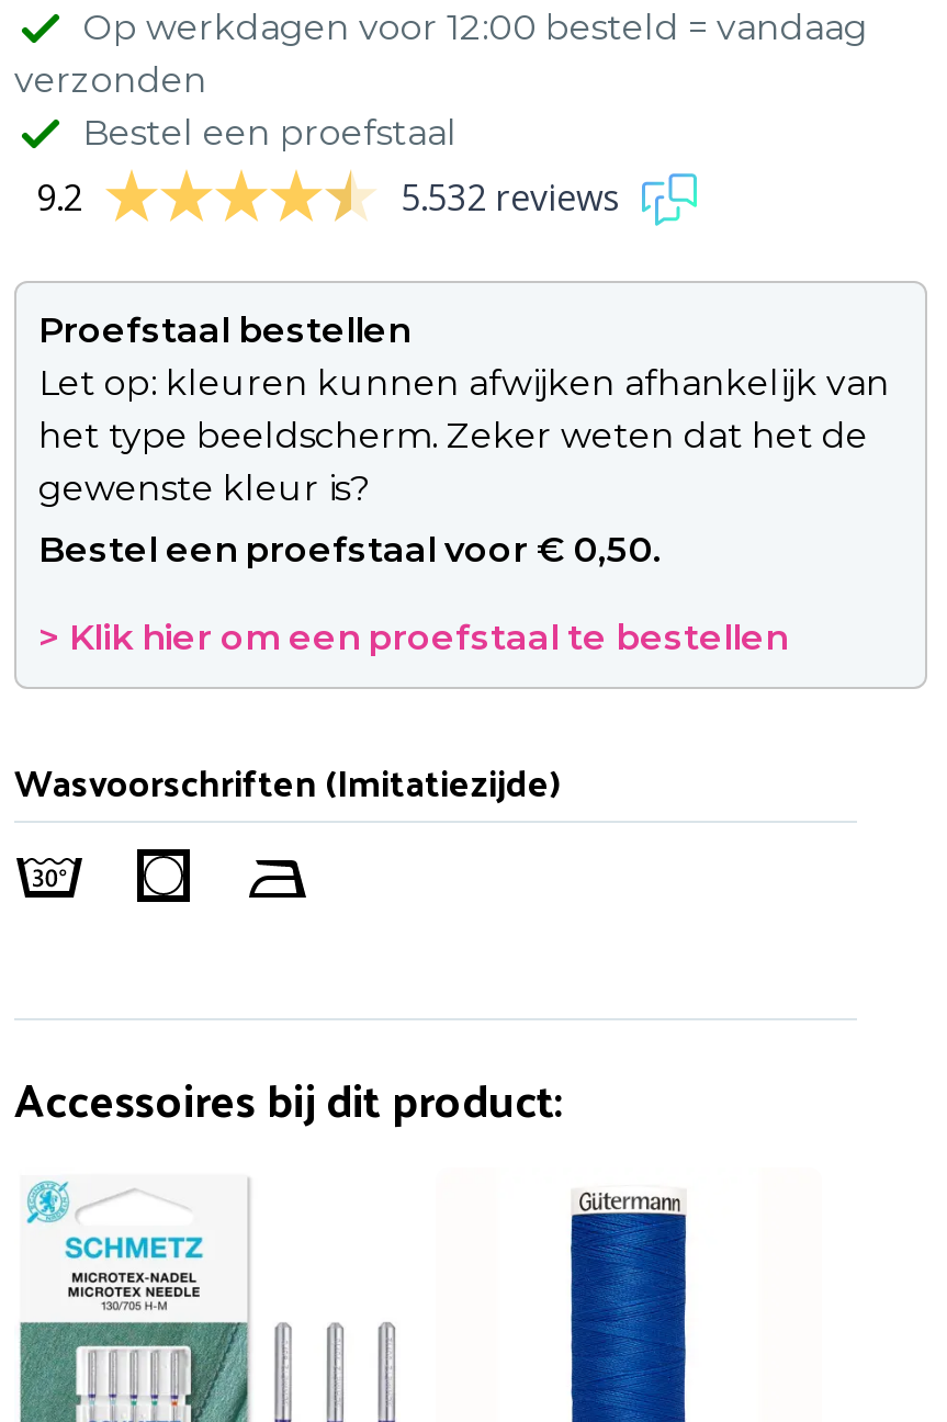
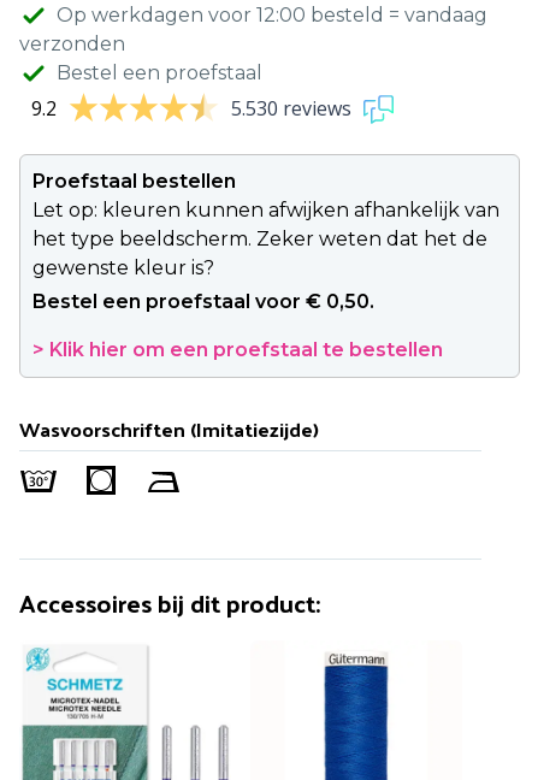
- 5.532 reviews
+ 5.530 reviews
